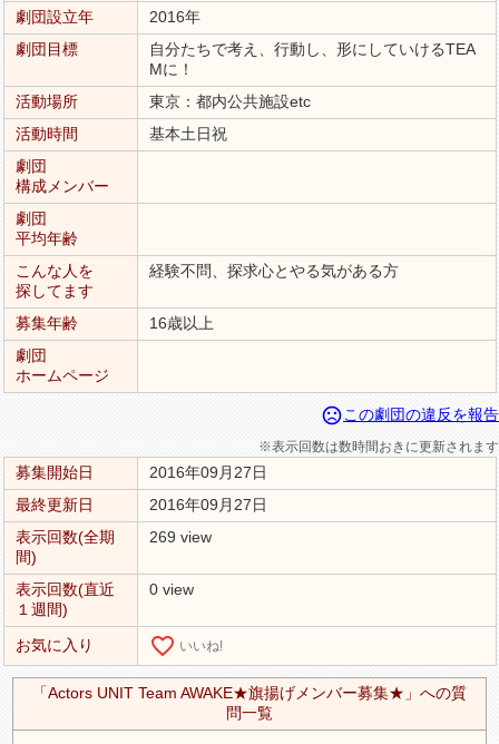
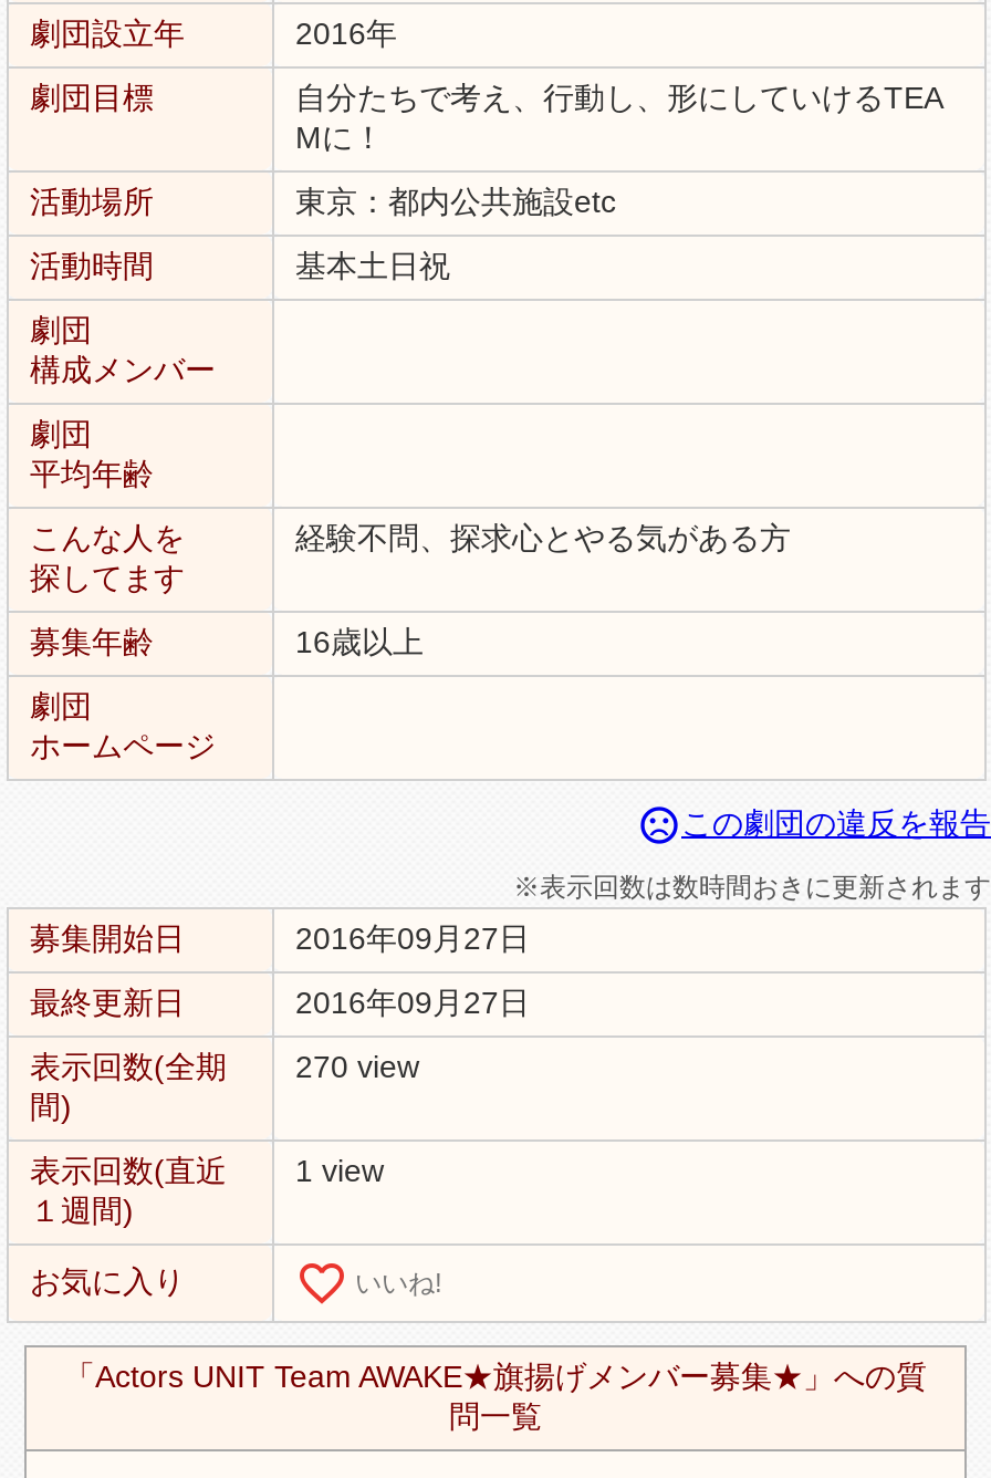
- 表示回数(全期 269 view
+ 表示回数(全期 270 view

- 表示回数(直近 0 view
+ 表示回数(直近 1 view
